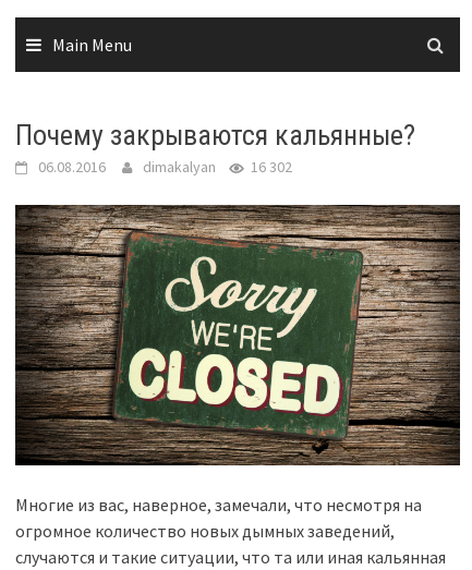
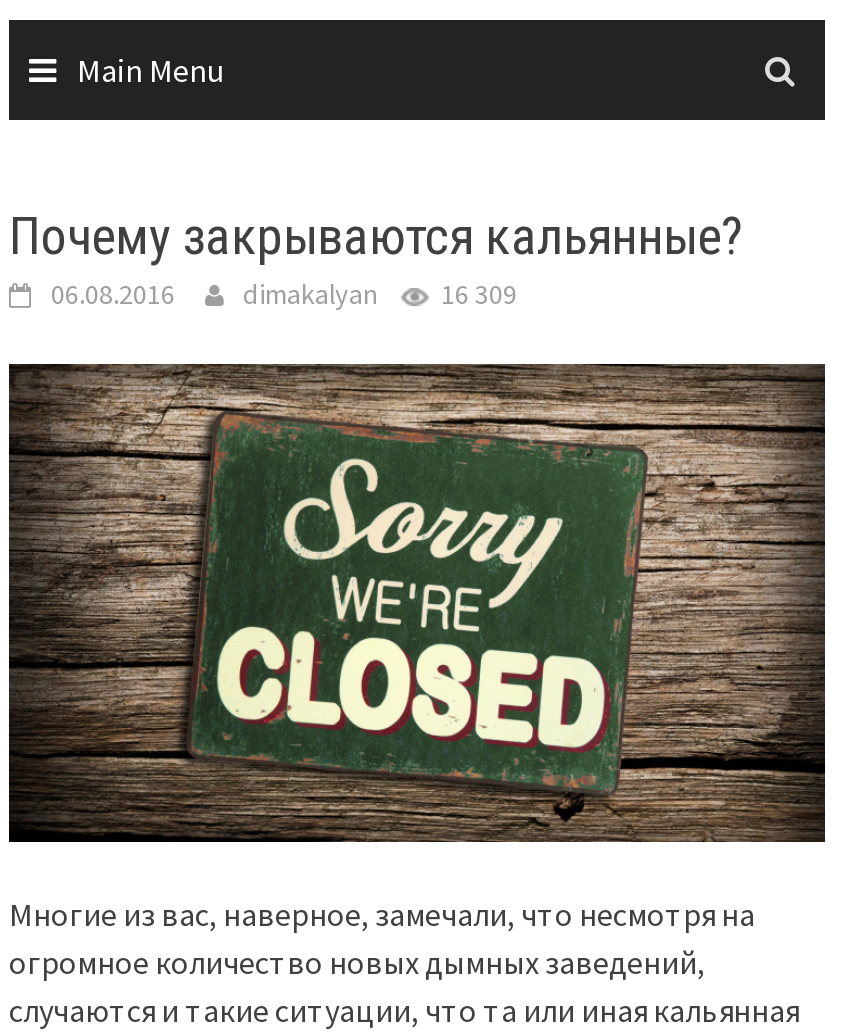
- 06.08.2016 dimakalyan 16 302
+ 06.08.2016 dimakalyan 16 309
